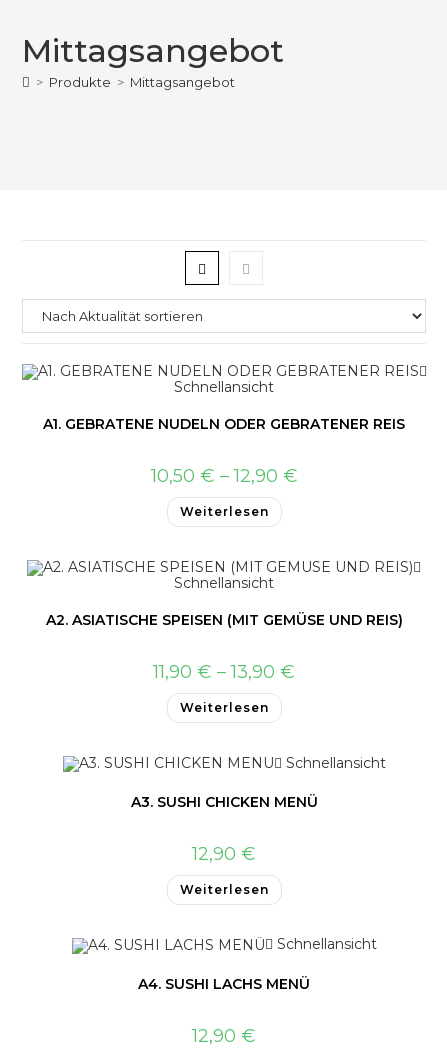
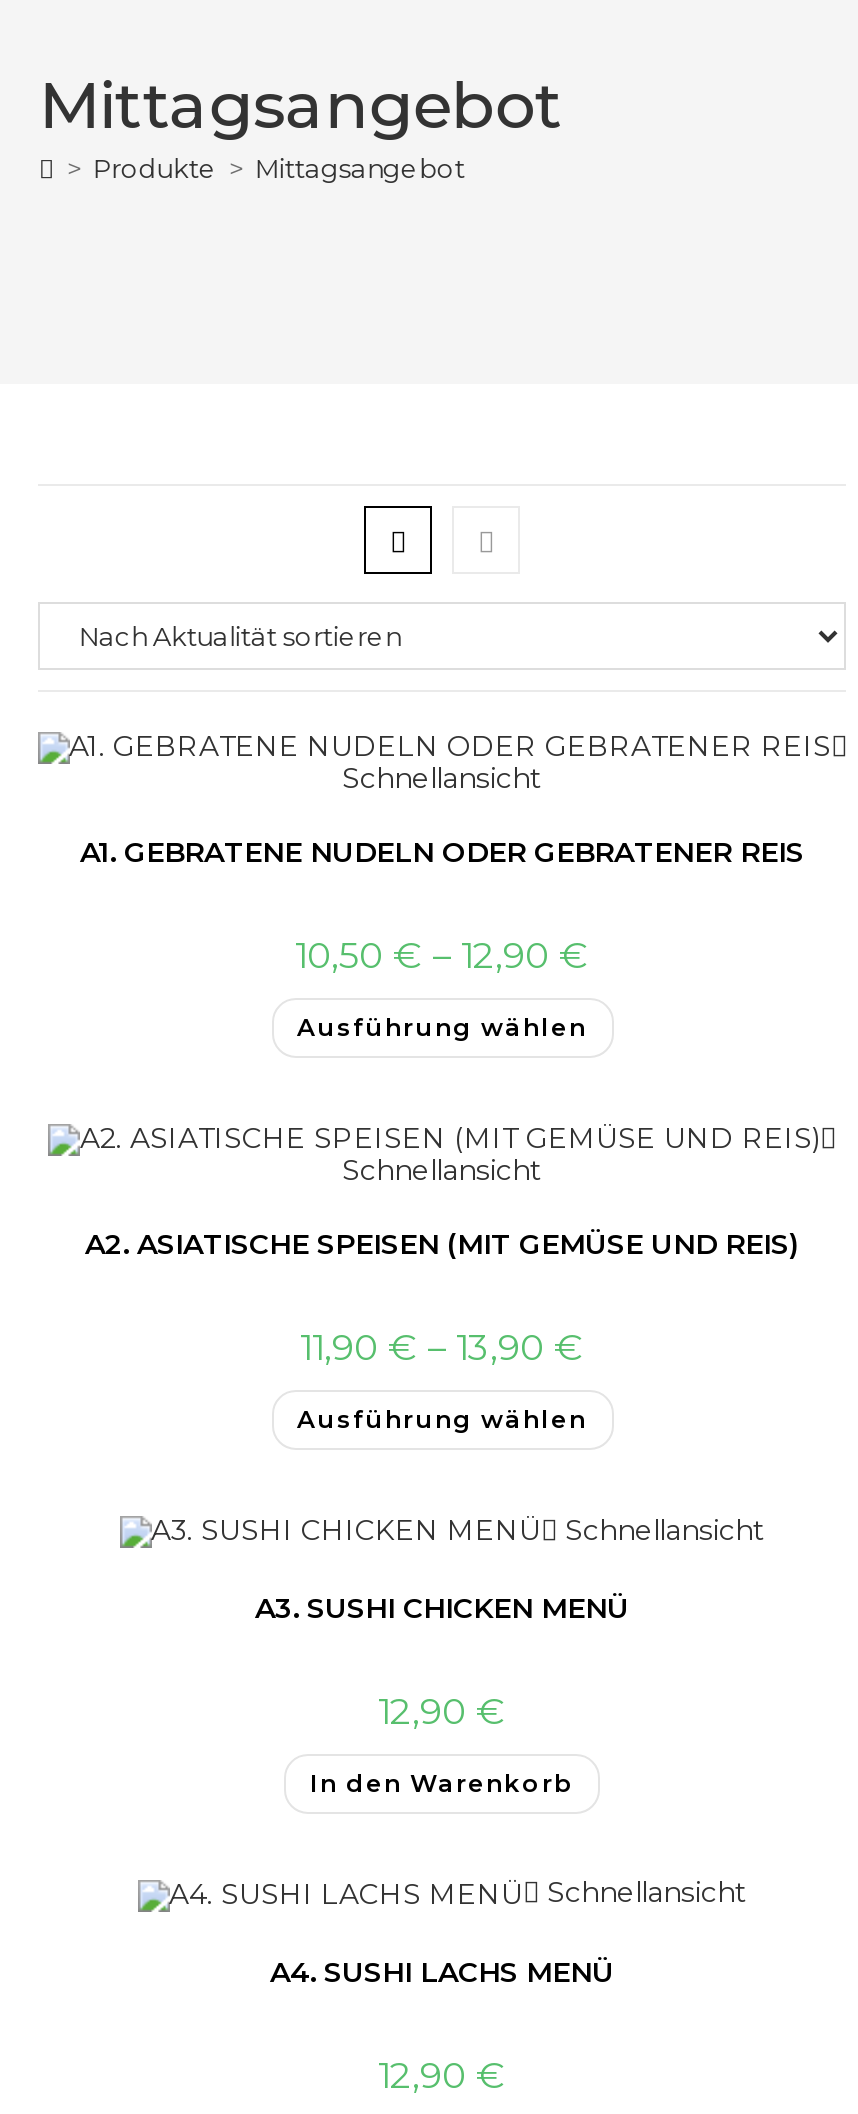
- Weiterlesen
+ Ausführung wählen

- Weiterlesen
+ Ausführung wählen

- Weiterlesen
+ In den Warenkorb
